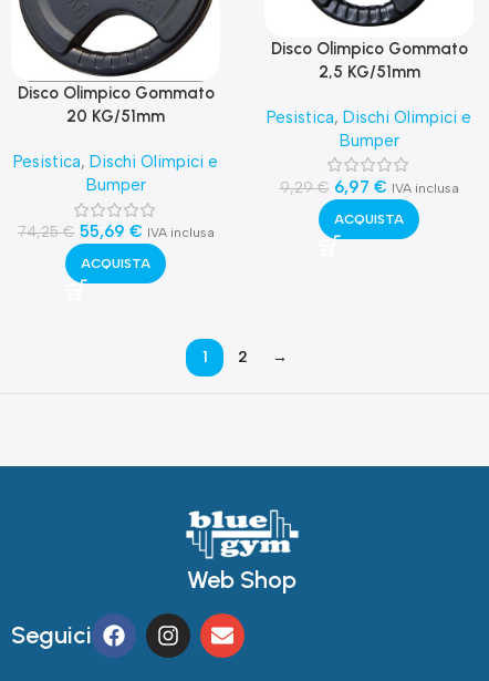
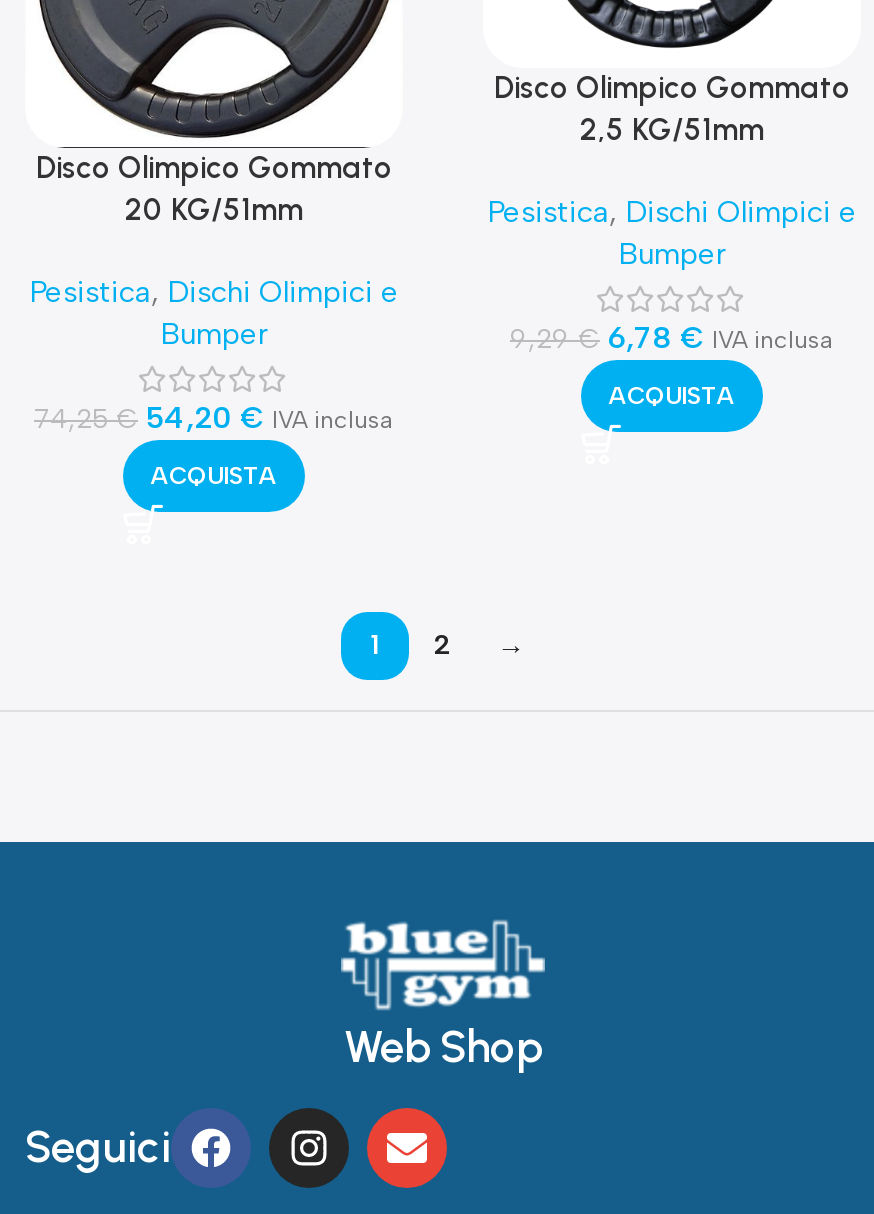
- 9,29€ 6,97 € IVA inclusa
+ 9,29€ 6,78 € IVA inclusa

- 74,25€ 55,69 € IVA inclusa
+ 74,25€ 54,20 € IVA inclusa
